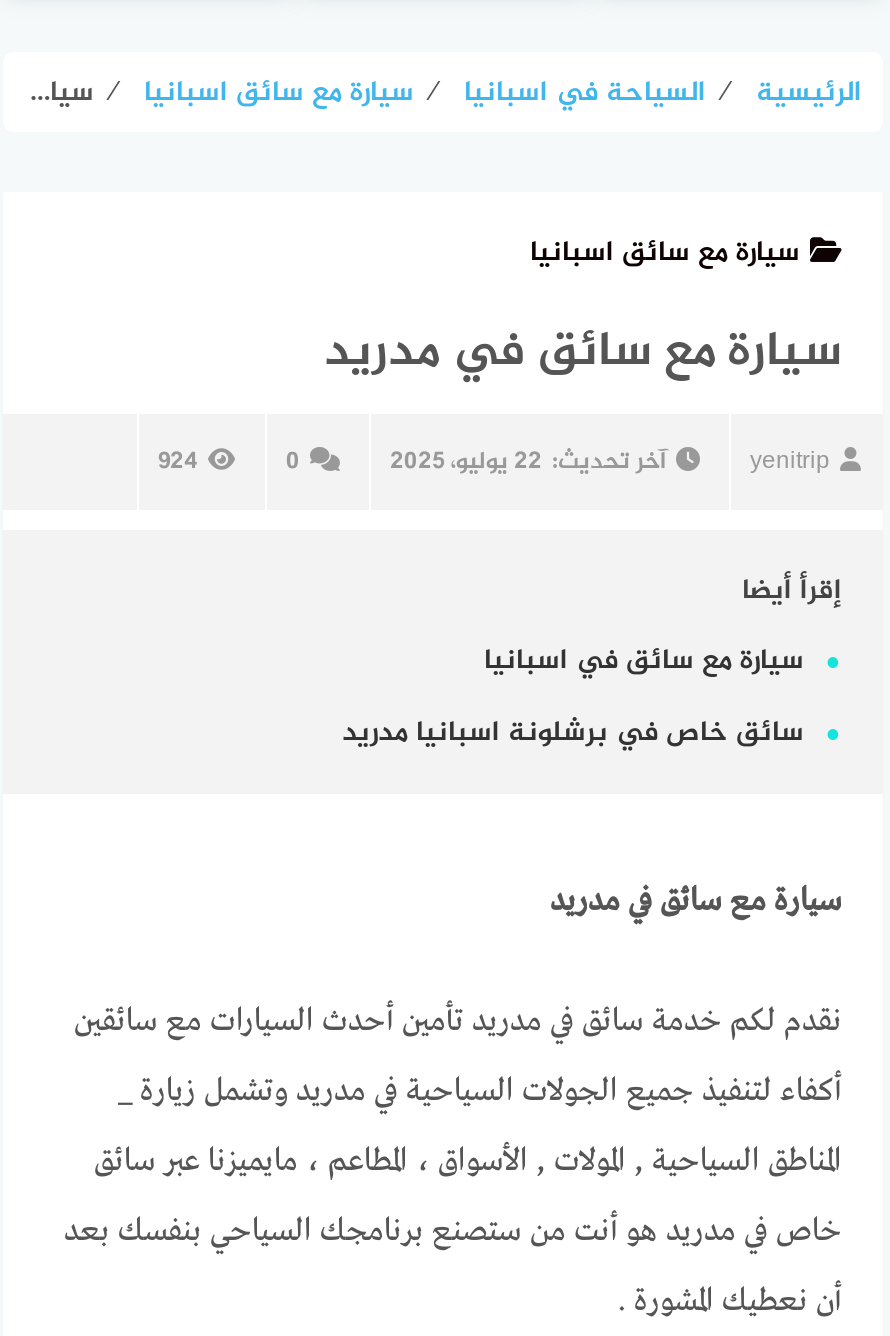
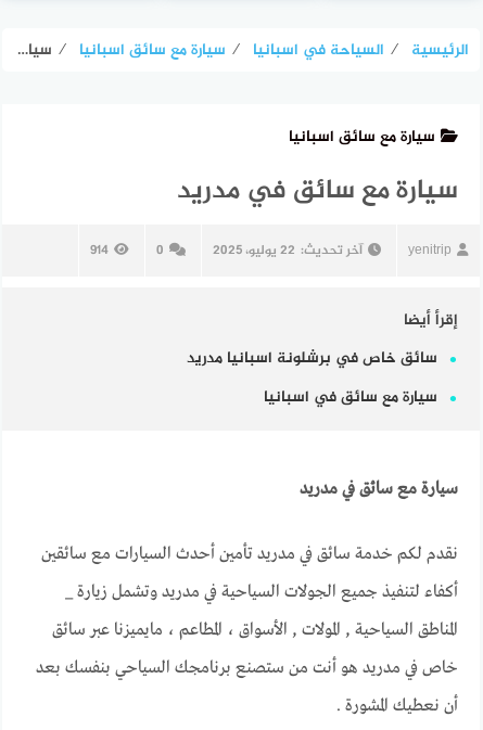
- 924
+ 914

moved down: سيارة مع سائق في اسبانيا

moved up: سائق خاص في برشلونة اسبانيا مدريد
